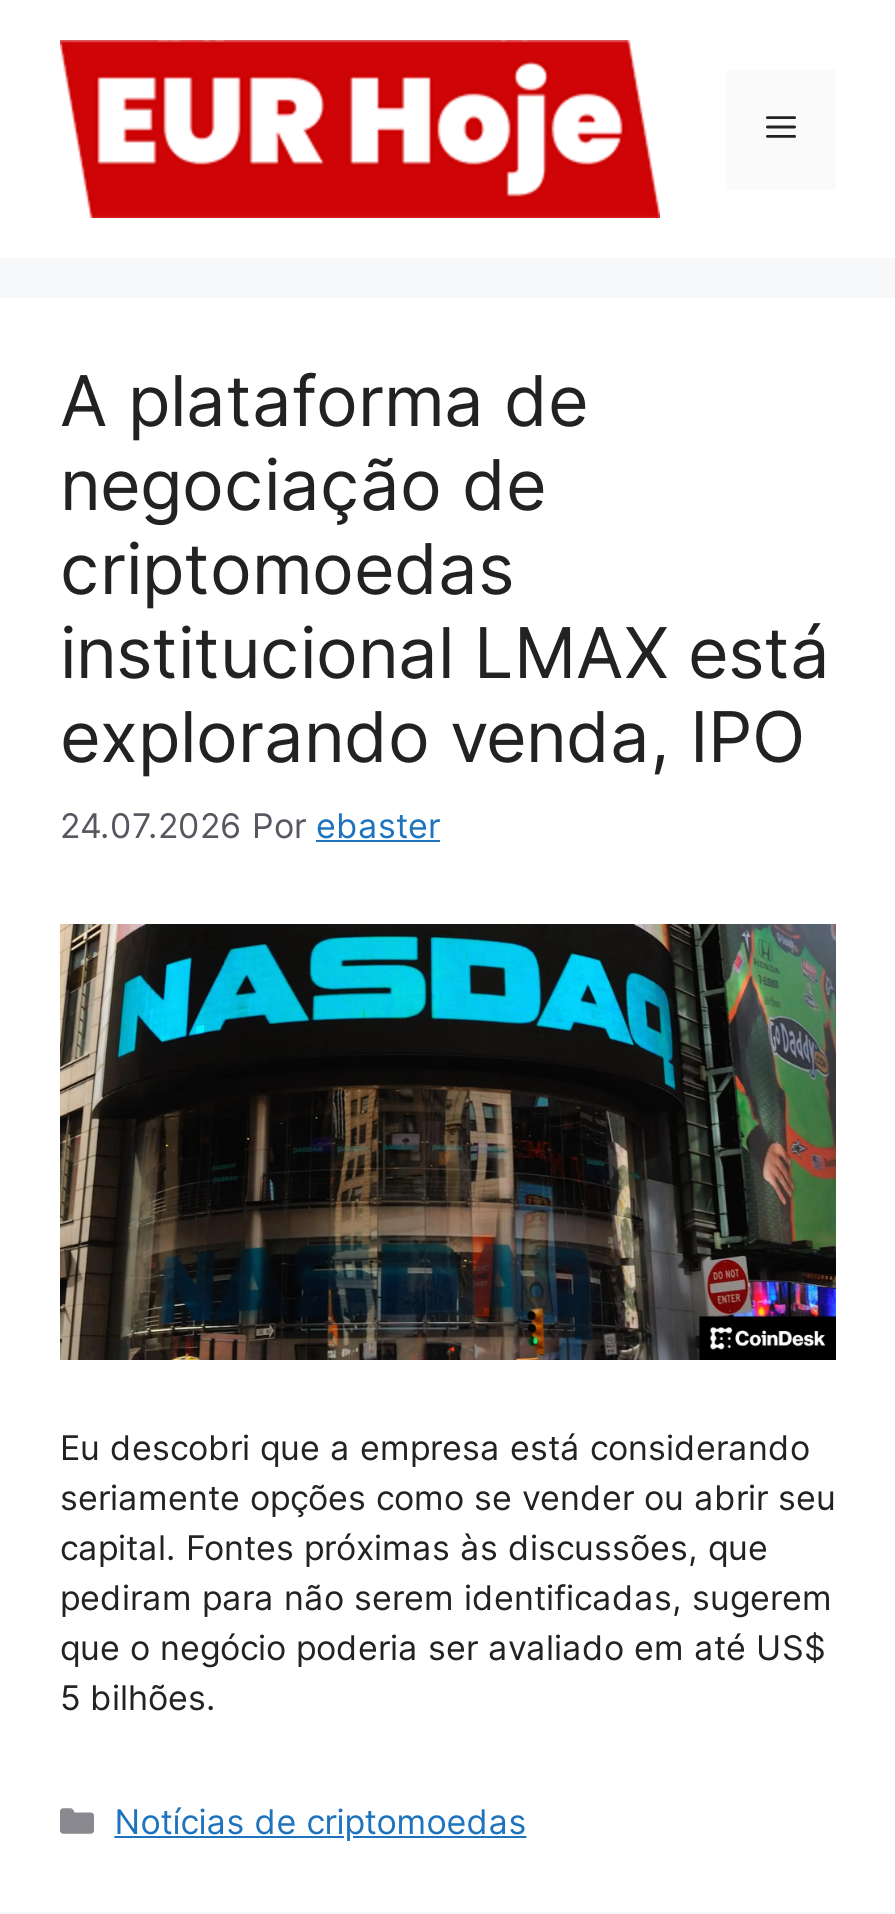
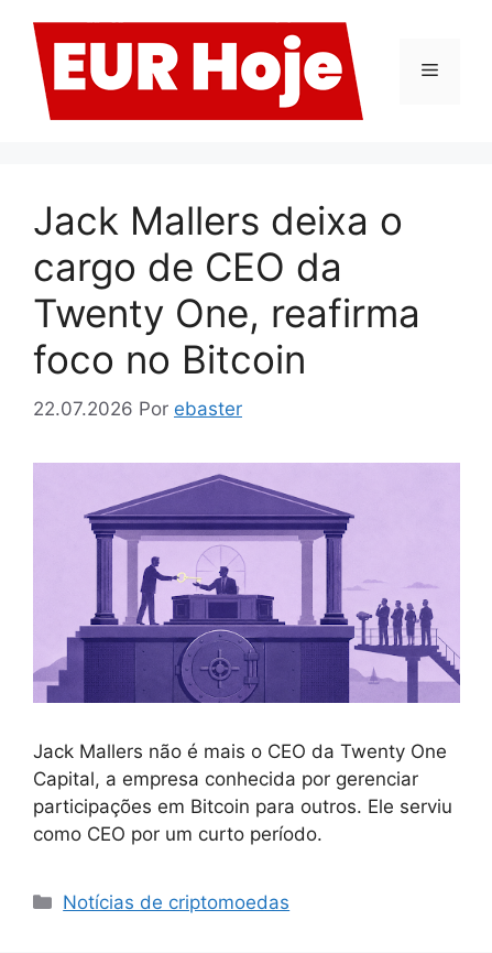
- A plataforma de
- negociação de
- criptomoedas
- institucional LMAX está
- explorando venda, IPO
- 24.07.2026 Por ebaster
+ Jack Mallers deixa o
+ cargo de CEO da
+ Twenty One, reafirma
+ foco no Bitcoin
+ 22.07.2026 Por ebaster

- [image]
+ [image]

- Eu descobri que a empresa está considerando
- seriamente opções como se vender ou abrir seu
- capital. Fontes próximas às discussões, que
- pediram para não serem identificadas, sugerem
- que o negócio poderia ser avaliado em até US$
- 5 bilhões.
+ Jack Mallers não é mais o CEO da Twenty One
+ Capital, a empresa conhecida por gerenciar
+ participações em Bitcoin para outros. Ele serviu
+ como CEO por um curto período.
